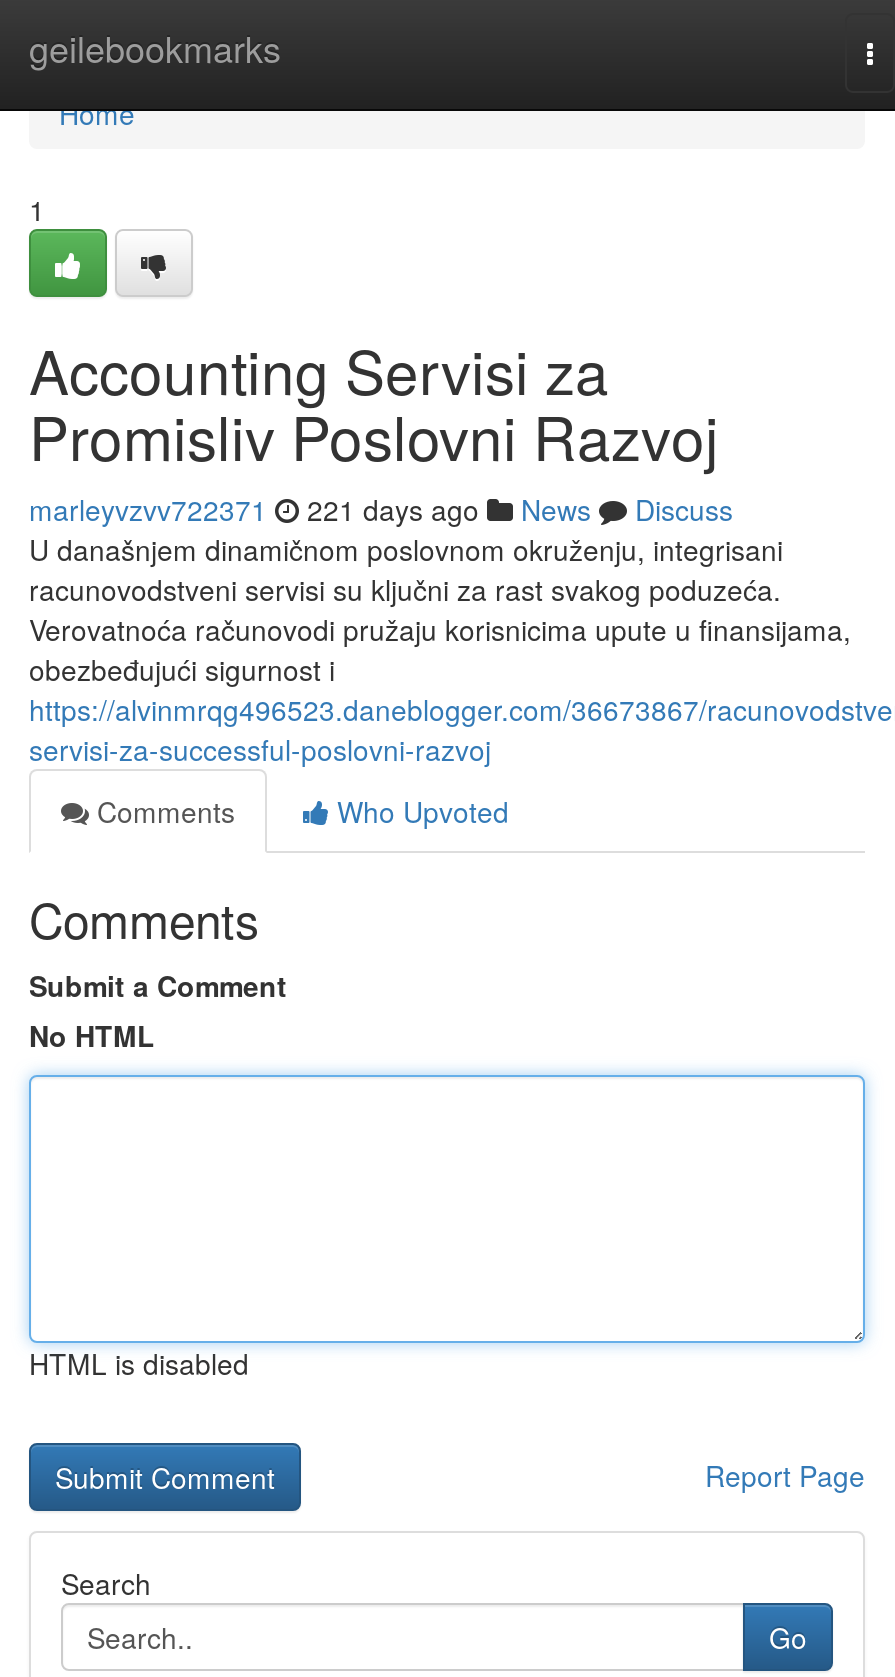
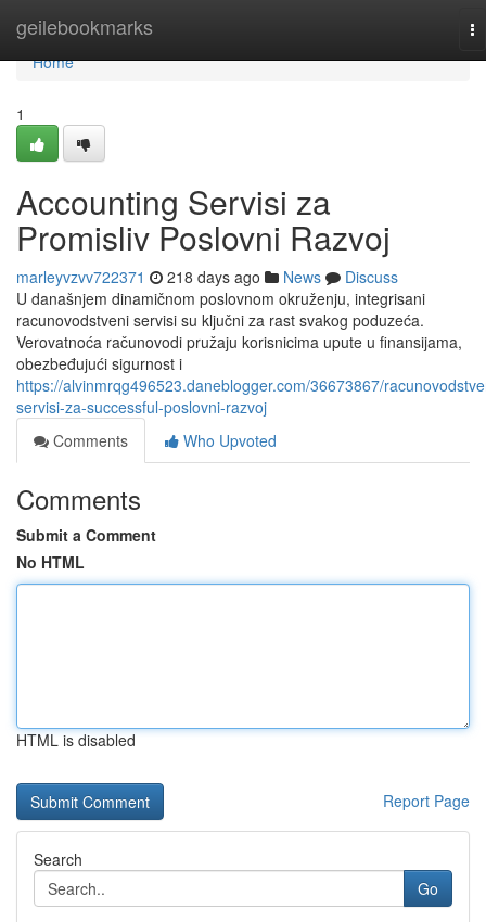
- marleyvzvv722371 221 days ago News Discuss
+ marleyvzvv722371 218 days ago News Discuss
